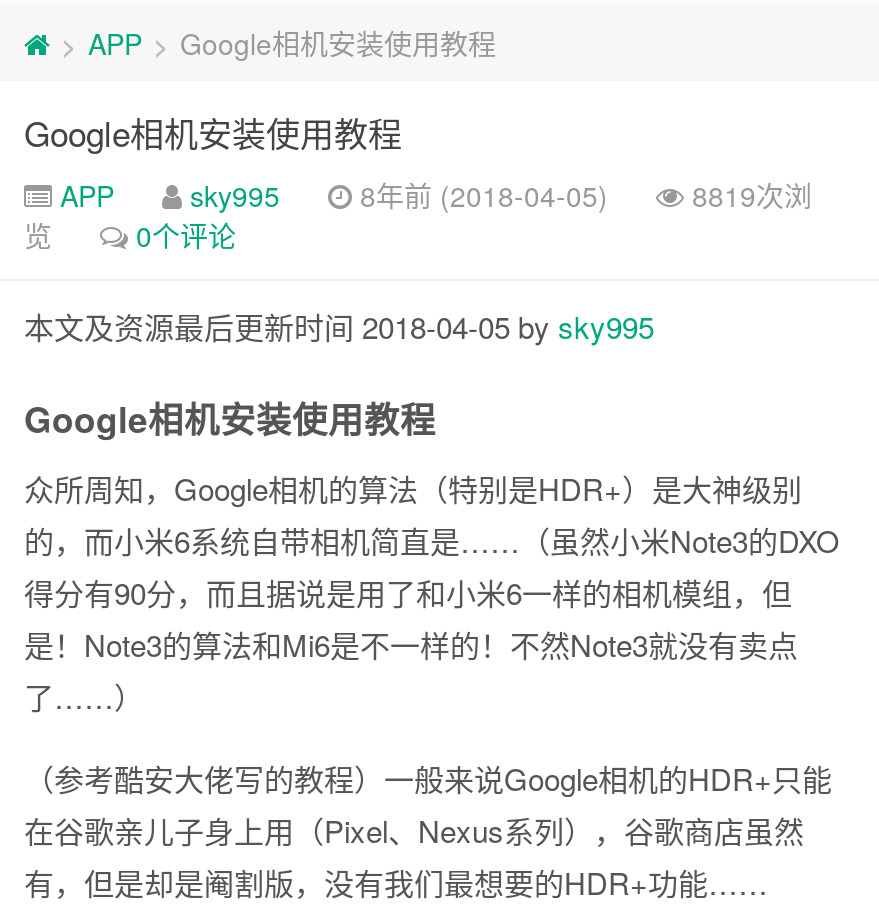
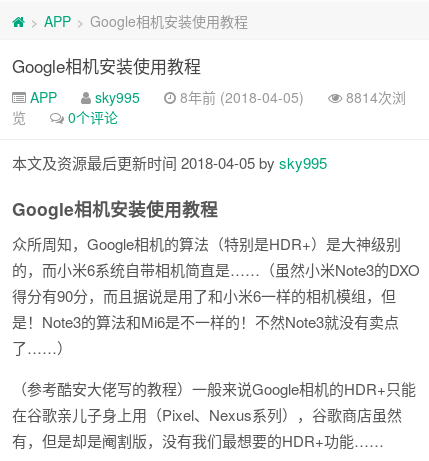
- APP sky995 8年前 (2018-04-05) 8819次浏
+ APP sky995 8年前 (2018-04-05) 8814次浏
